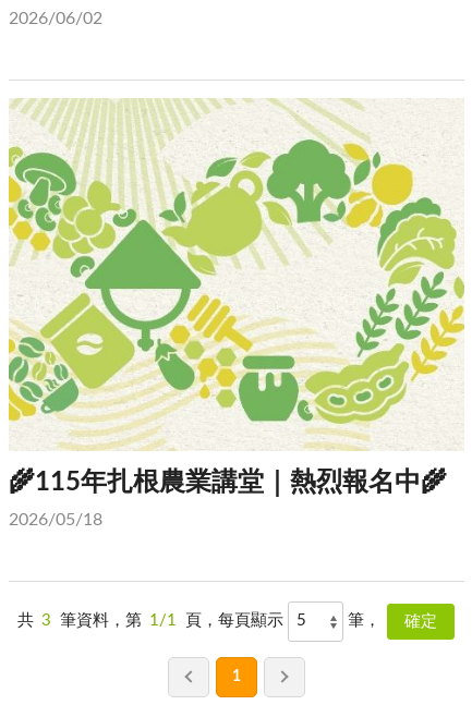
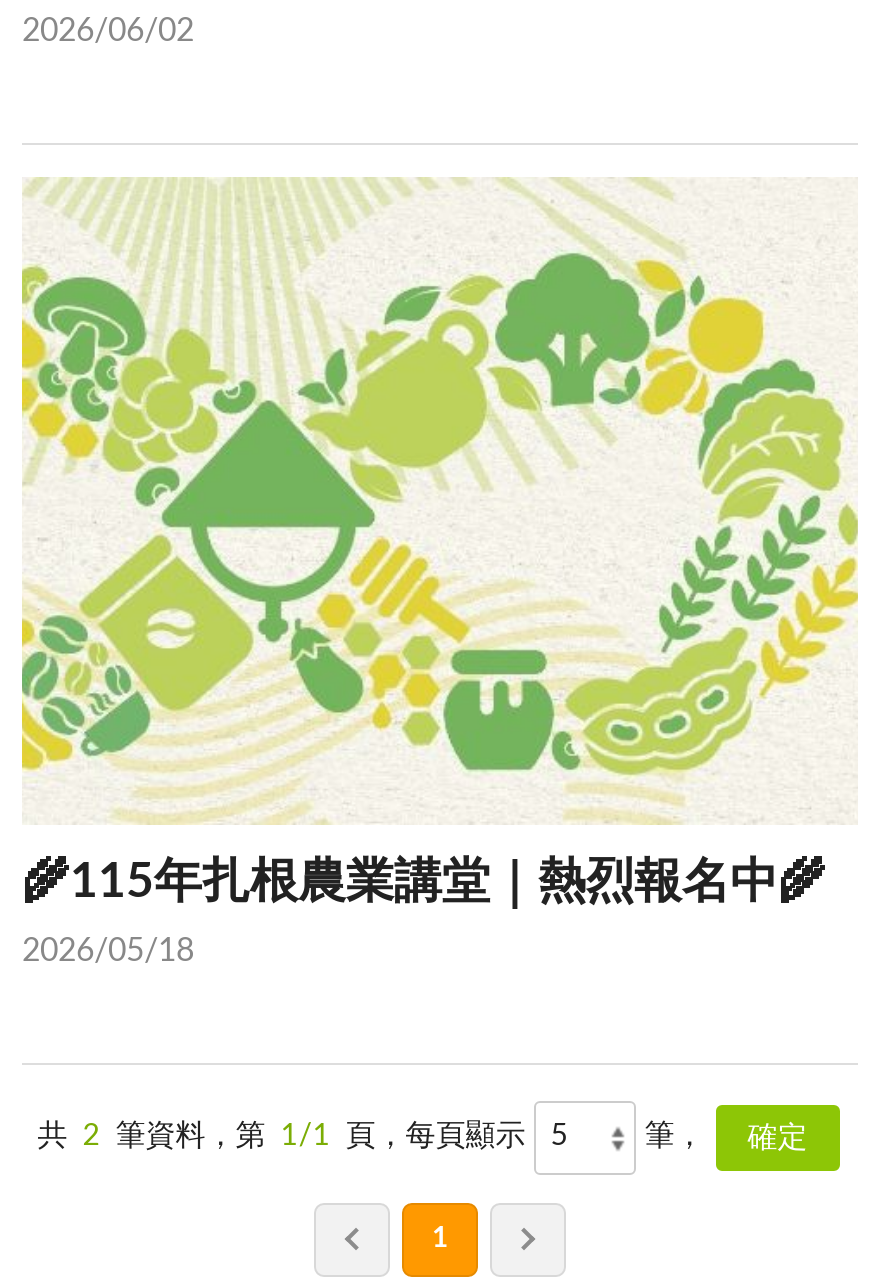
- 共 3 筆資料，第 1/1 頁，每頁顯示
+ 共 2 筆資料，第 1/1 頁，每頁顯示
